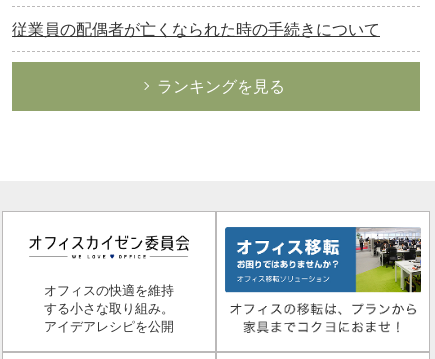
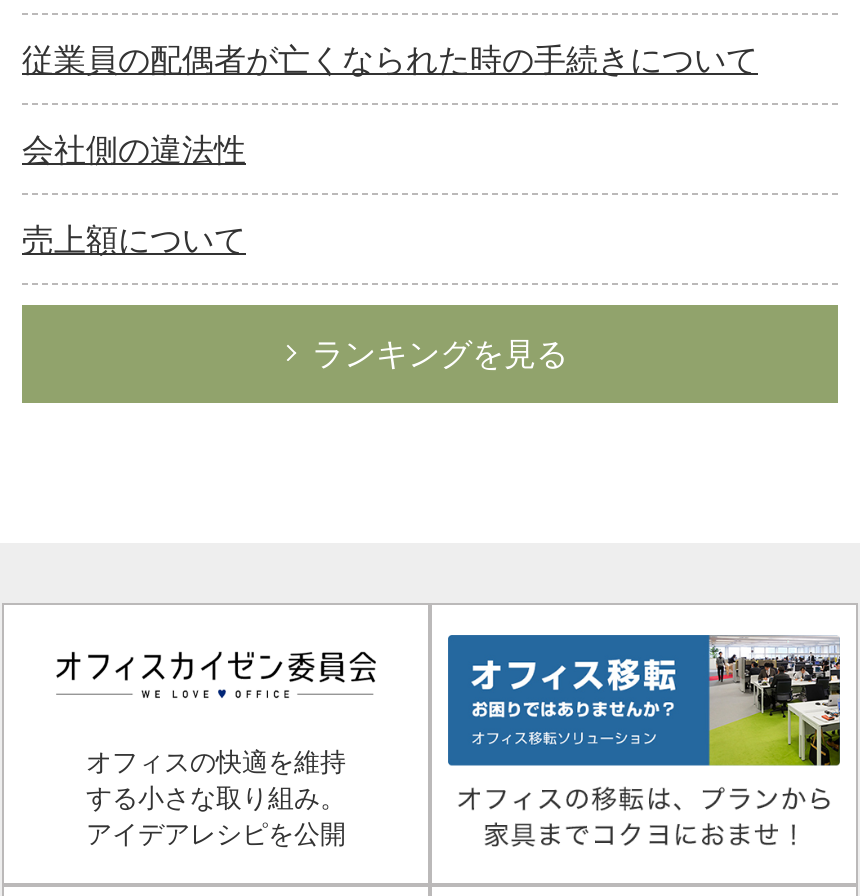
+ 会社側の違法性
+ 売上額について
